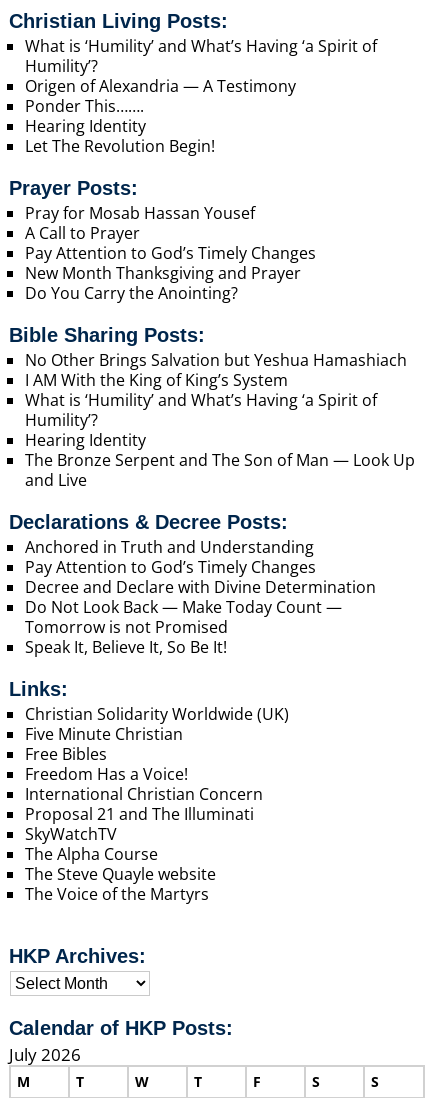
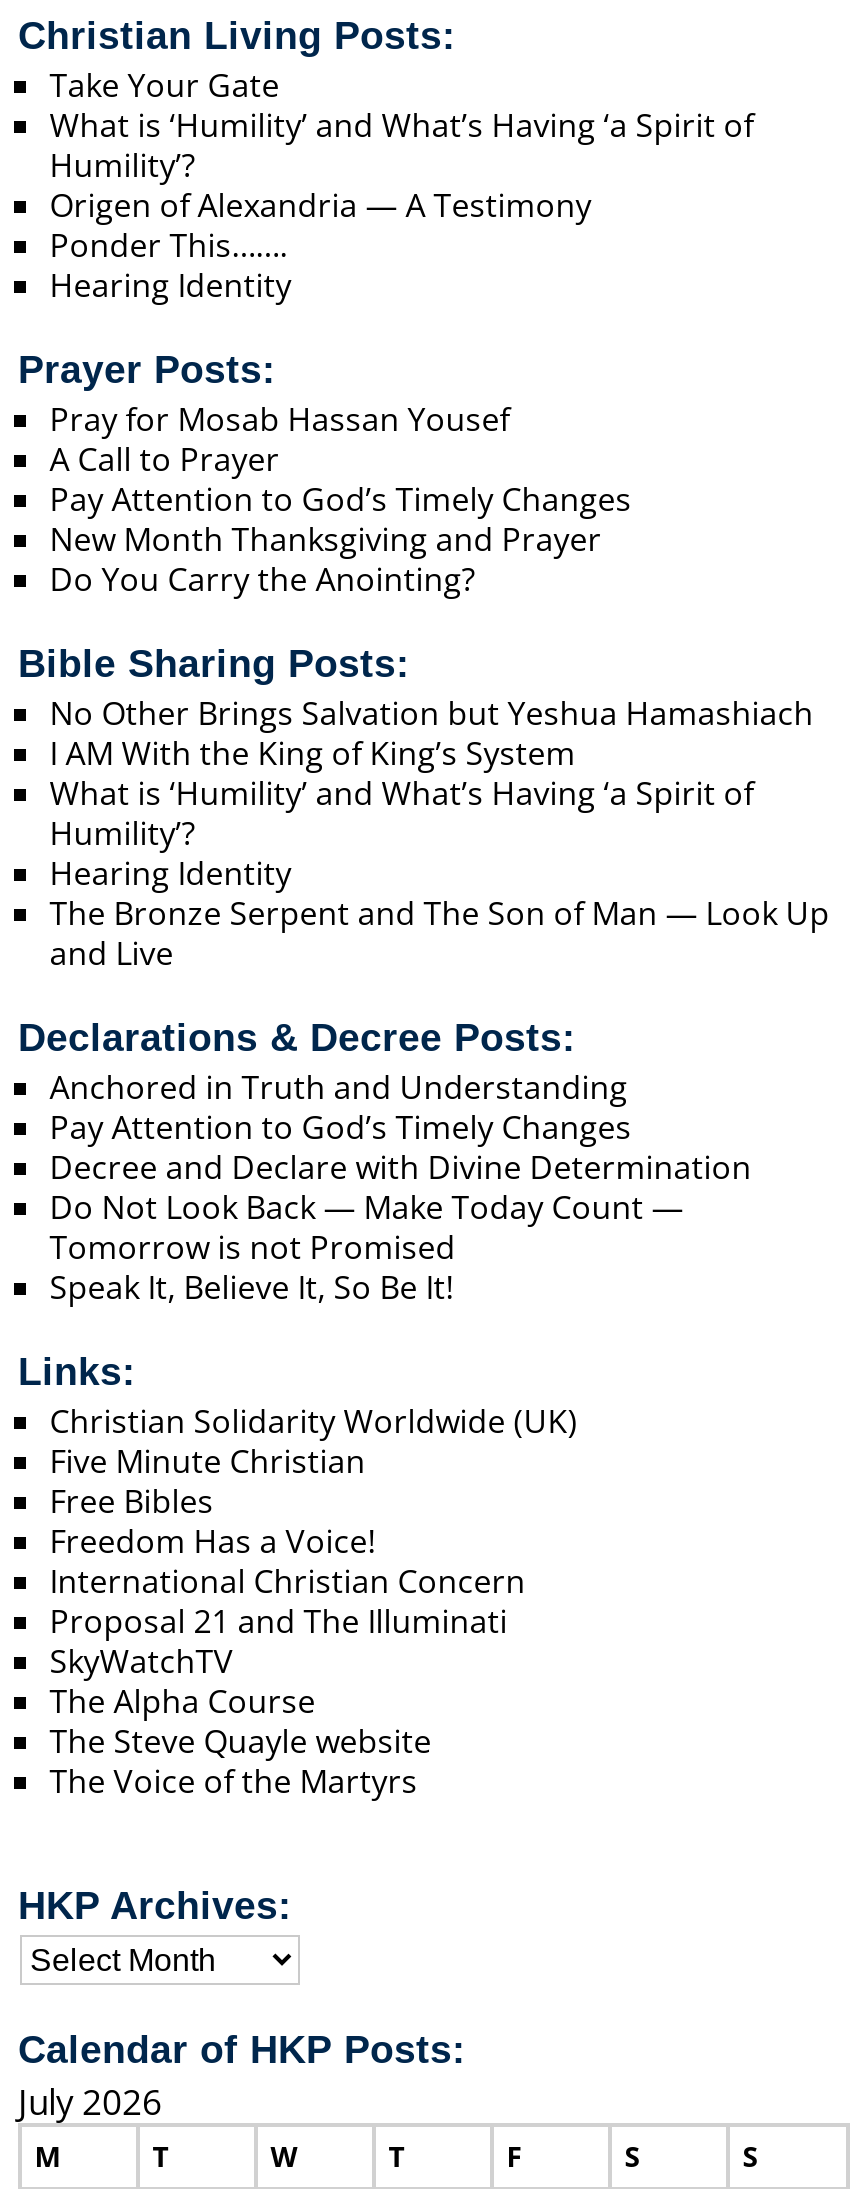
+ Take Your Gate

moved down: What is ‘Humility’ and What’s Having ‘a Spirit of | Humility’? | Origen of Alexandria — A Testimony | Ponder This……. | Hearing Identity

- Let The Revolution Begin!
